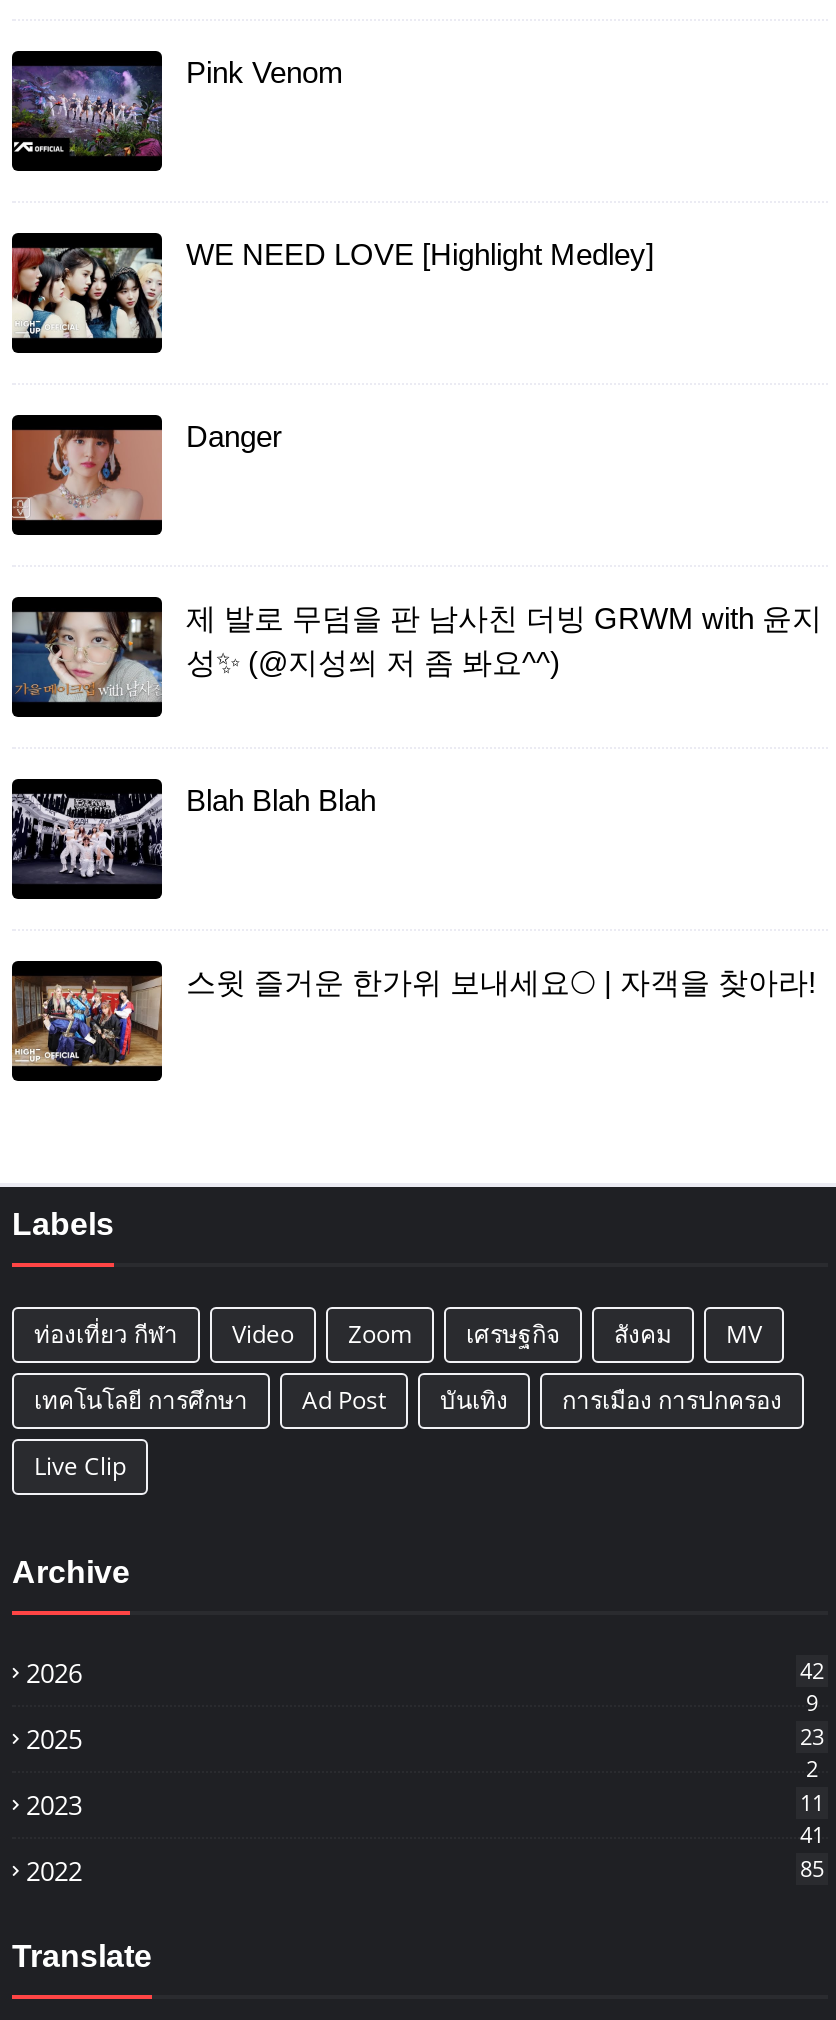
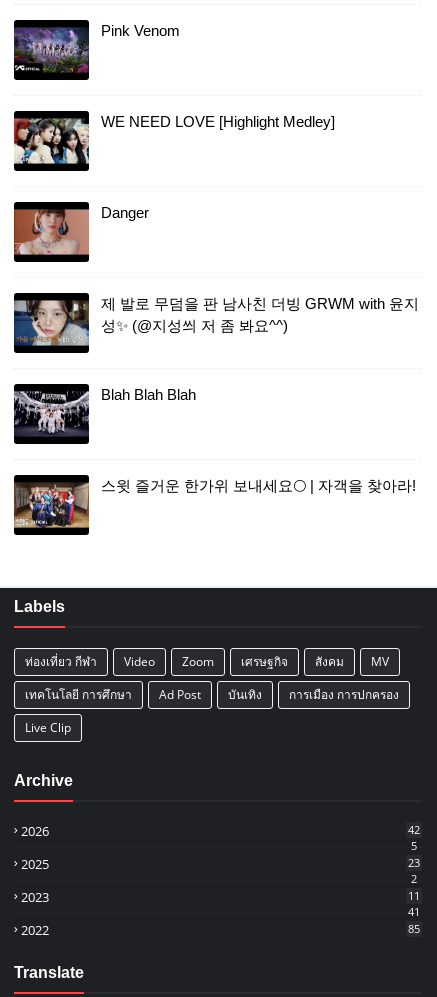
- 9
+ 5
